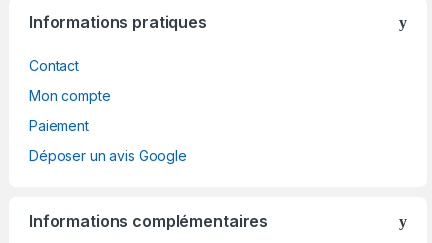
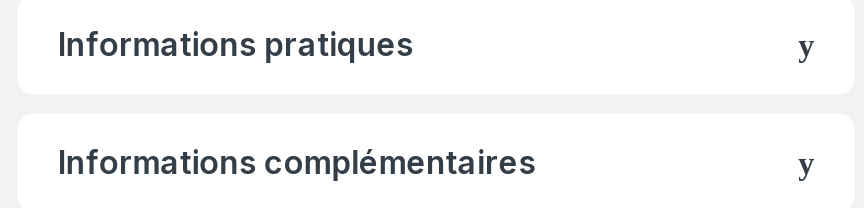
- Contact
- Mon compte
- Paiement
- Déposer un avis Google
